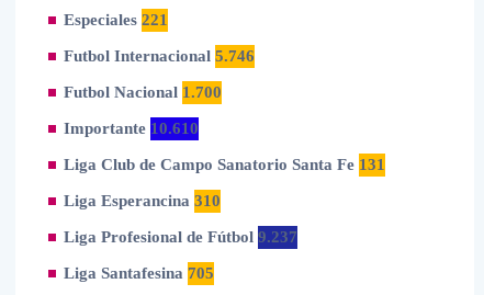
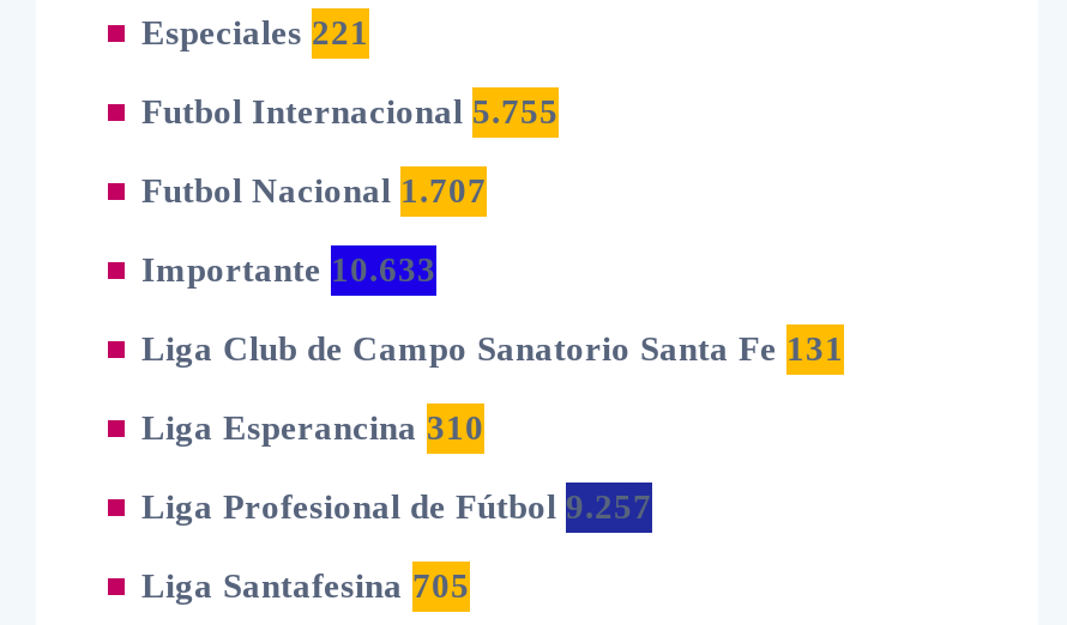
- Futbol Internacional 5.746
+ Futbol Internacional 5.755

- Futbol Nacional 1.700
+ Futbol Nacional 1.707

- Importante 10.610
+ Importante 10.633

- Liga Profesional de Fútbol 9.237
+ Liga Profesional de Fútbol 9.257
